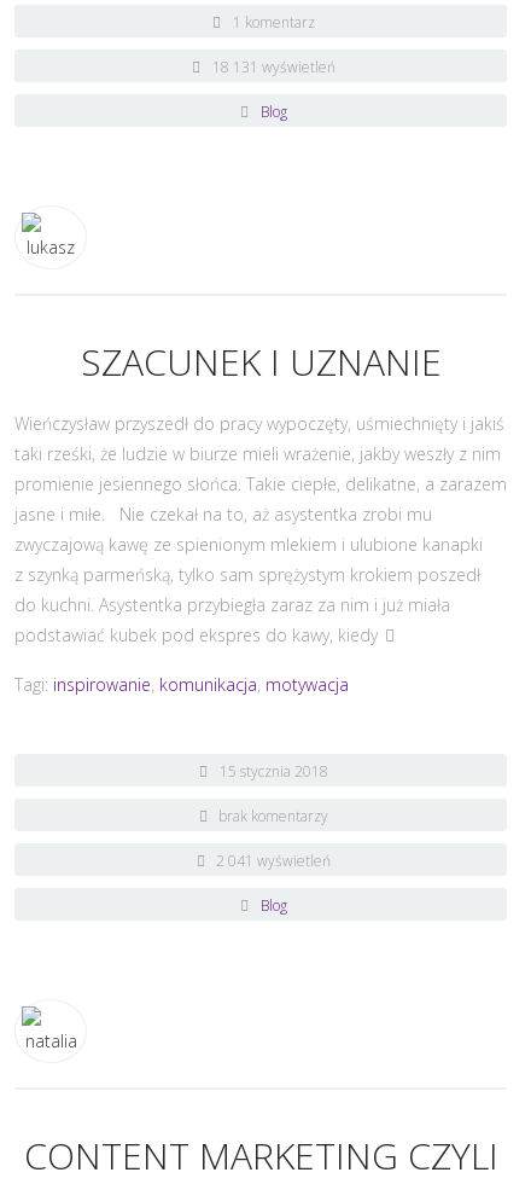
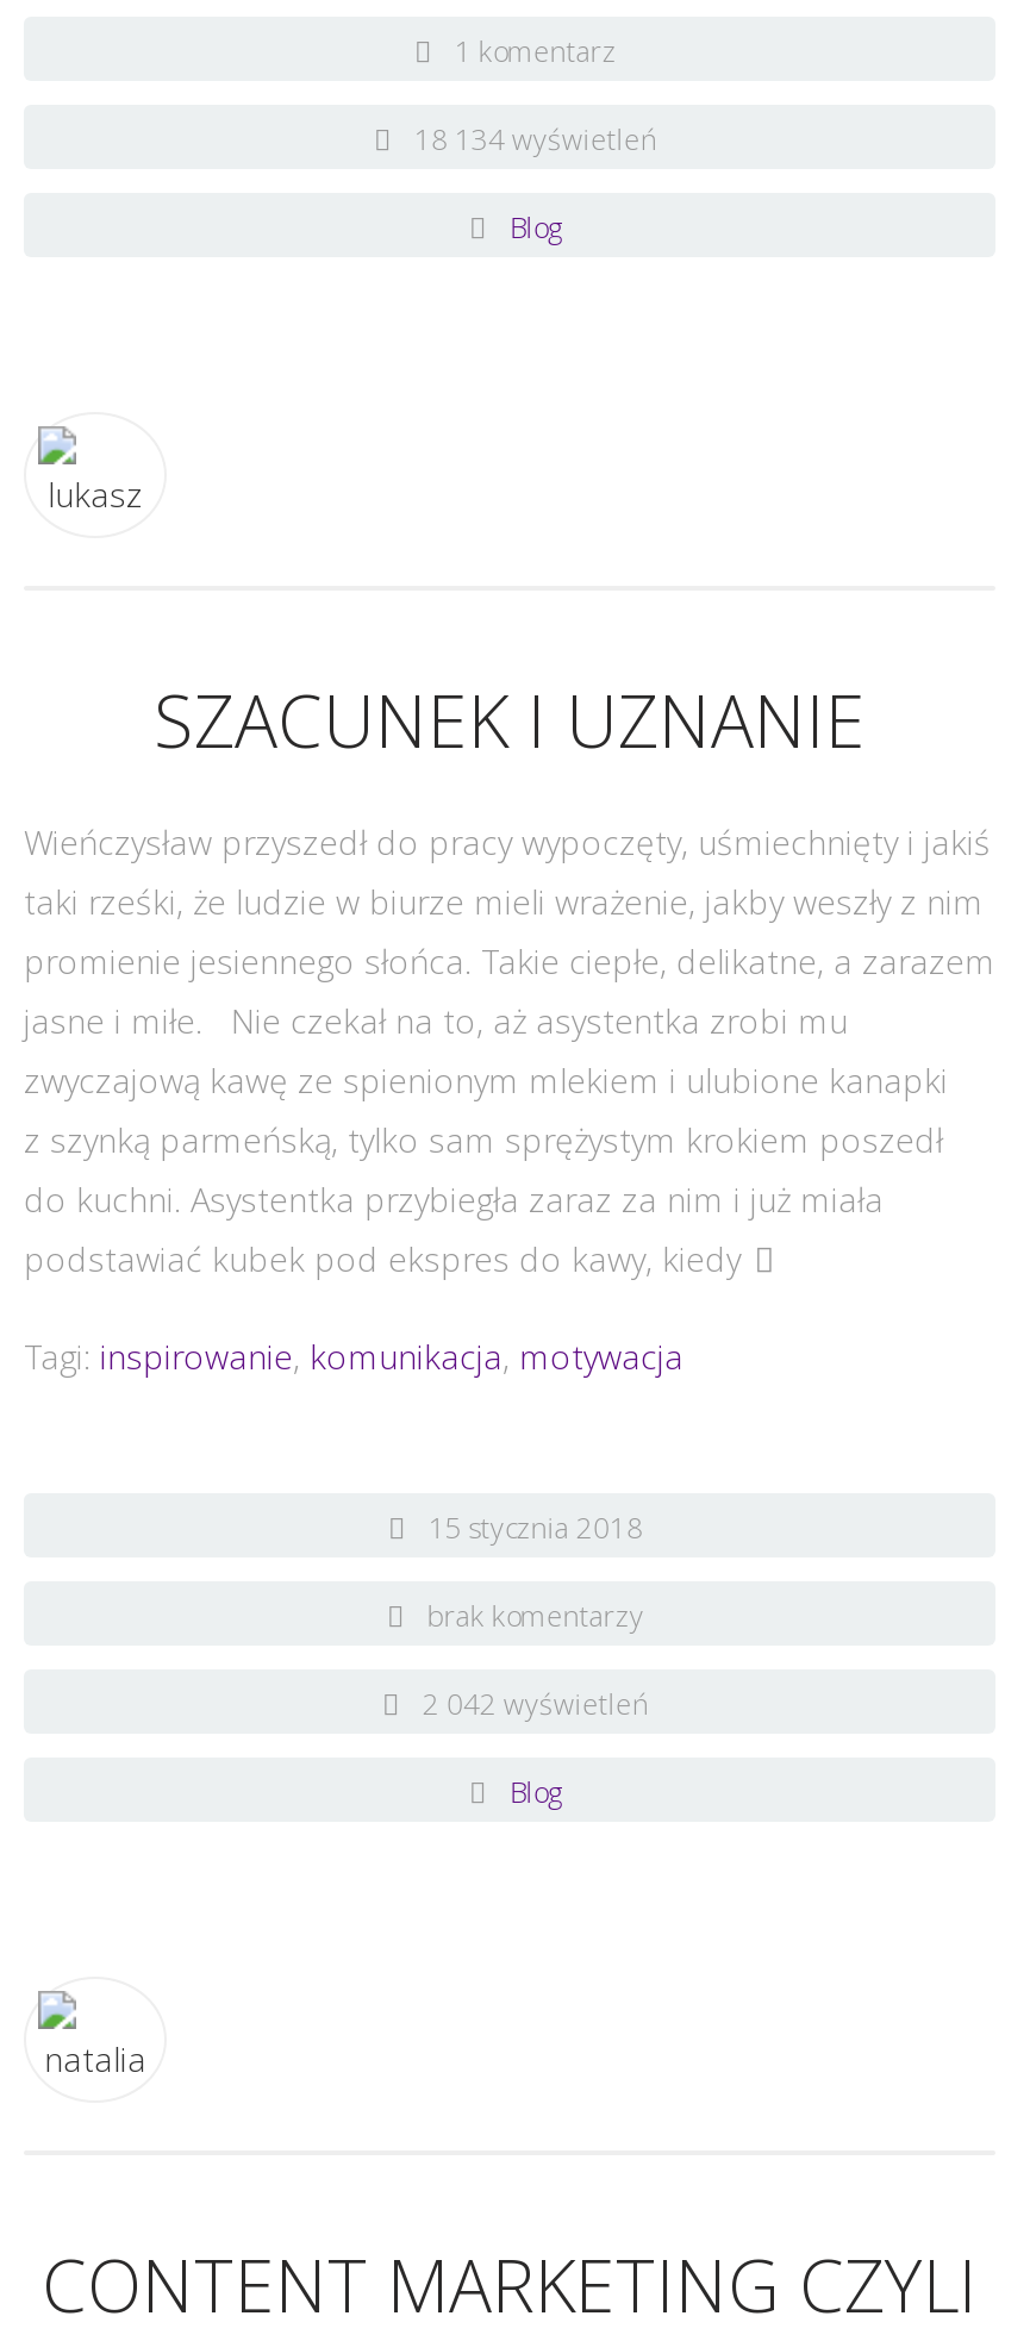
- 18 131 wyświetleń
+ 18 134 wyświetleń

- 2 041 wyświetleń
+ 2 042 wyświetleń
